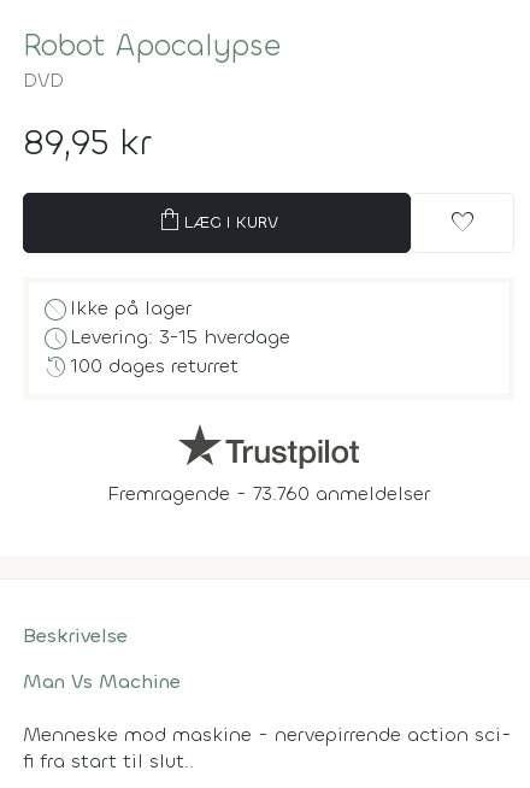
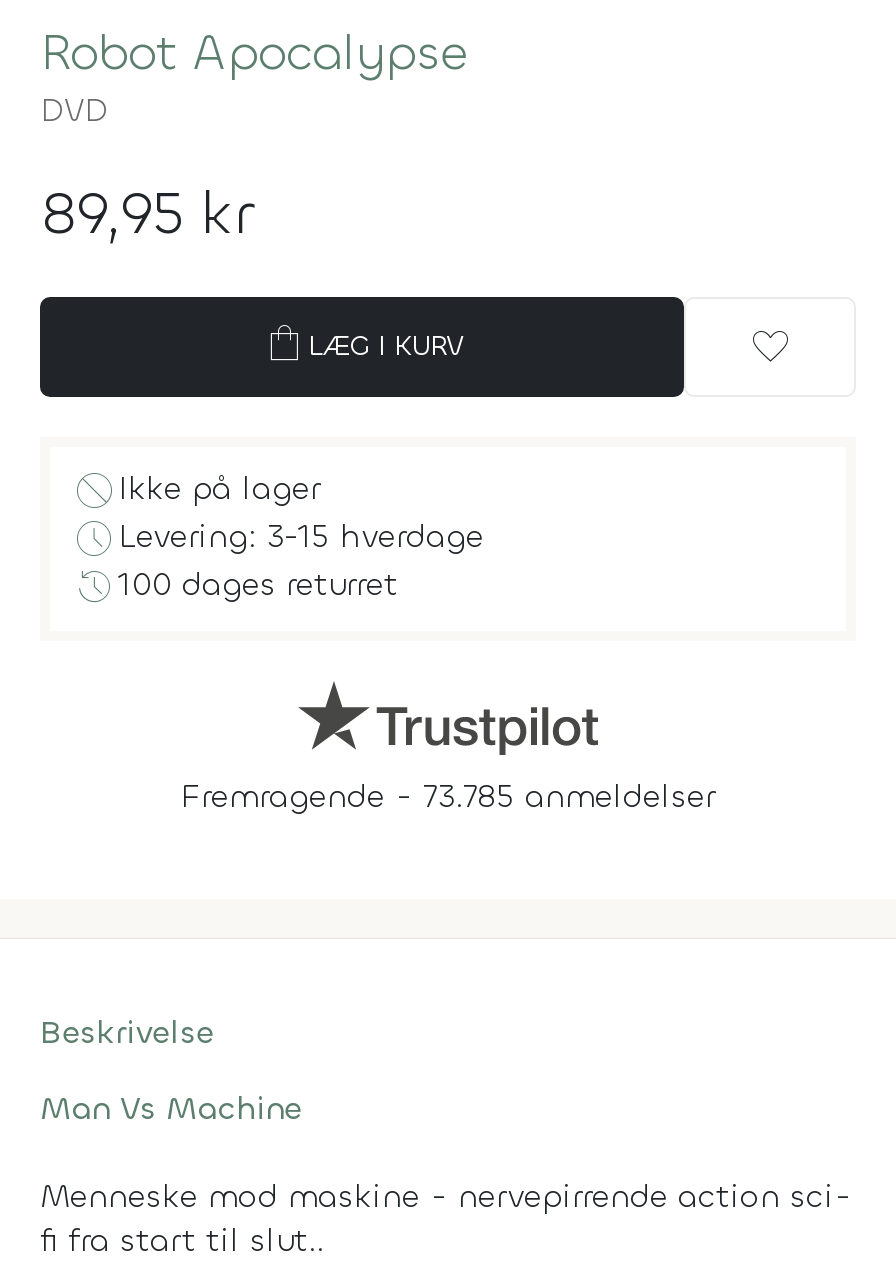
- Fremragende - 73.760 anmeldelser
+ Fremragende - 73.785 anmeldelser
